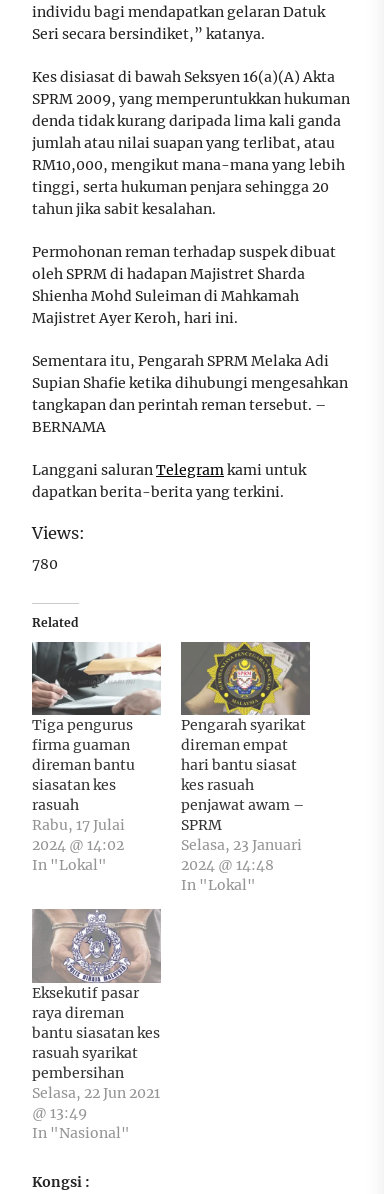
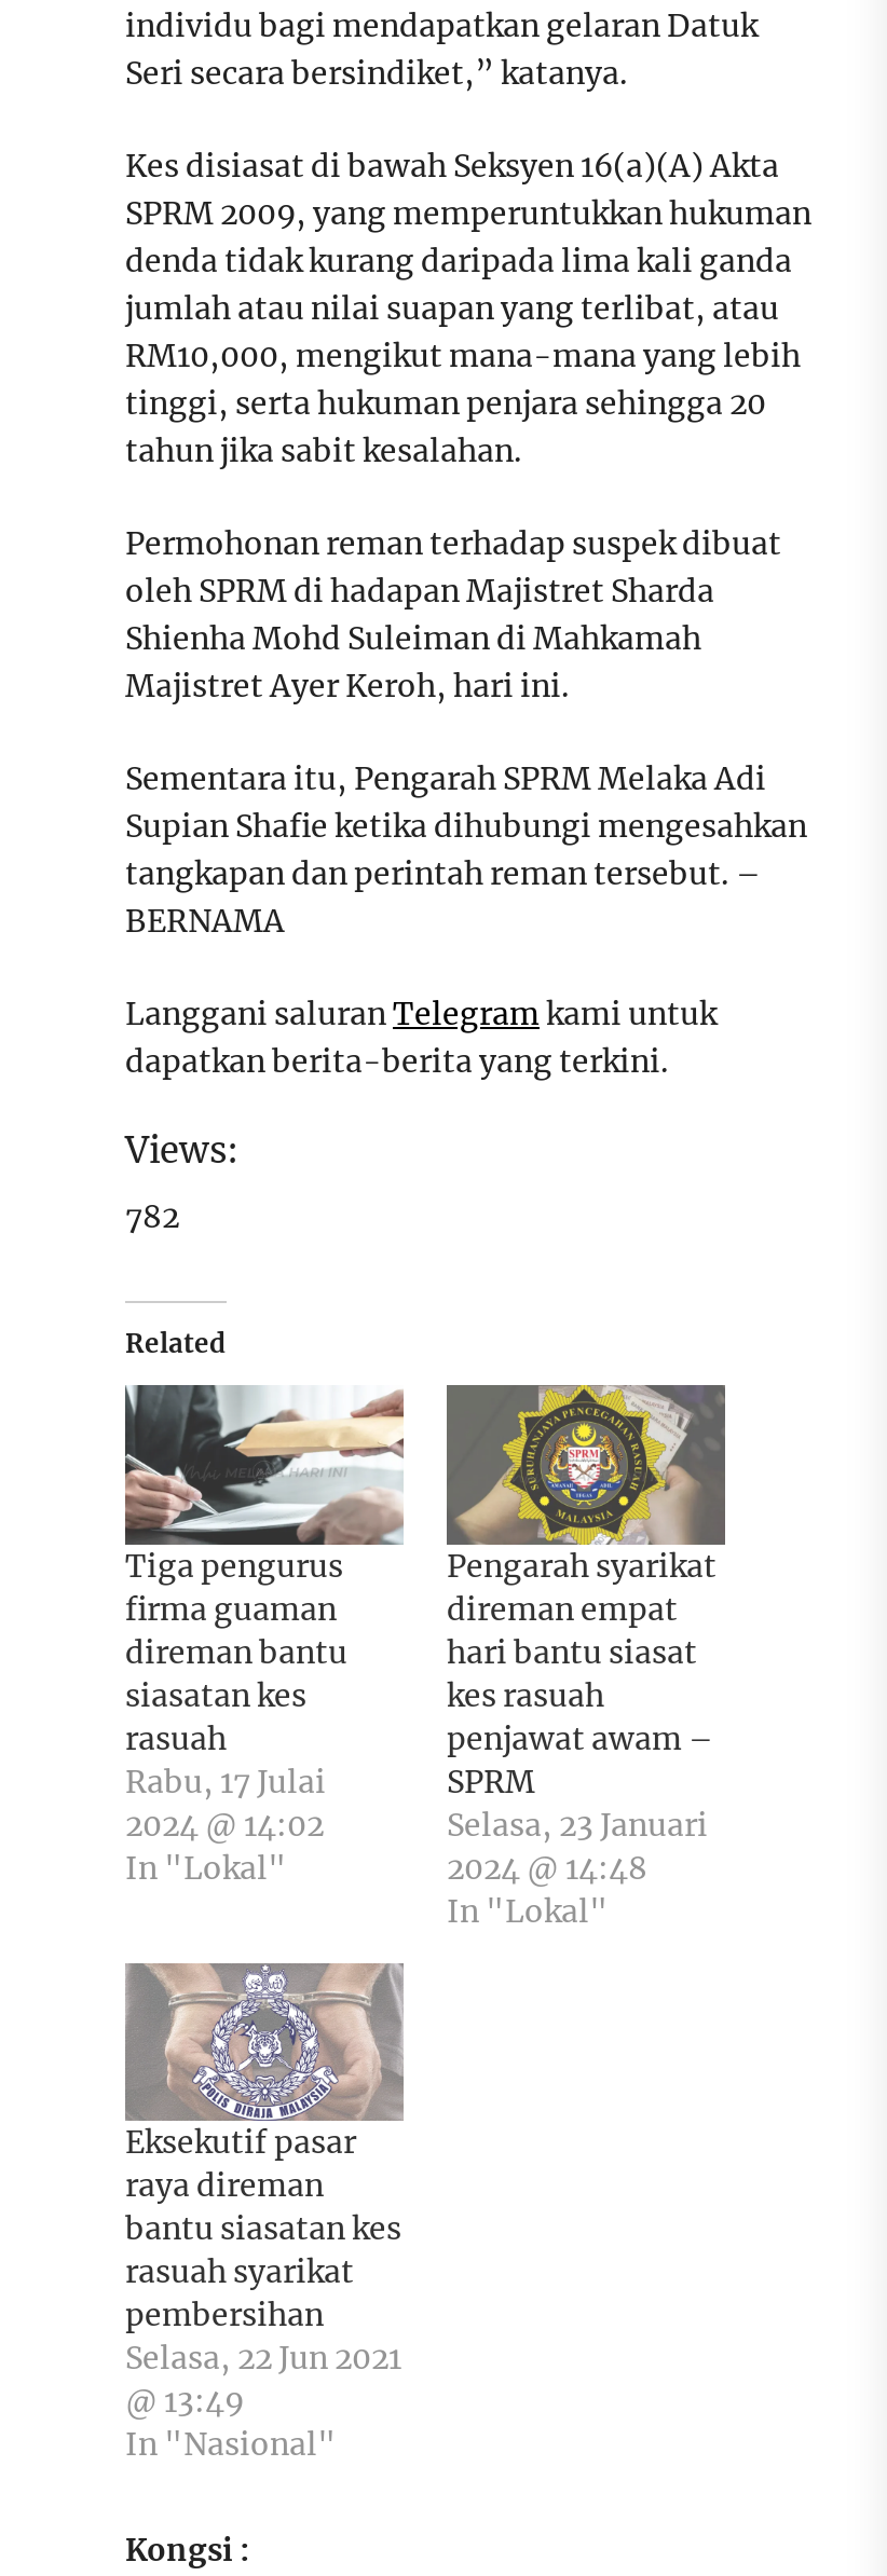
- 780
+ 782
